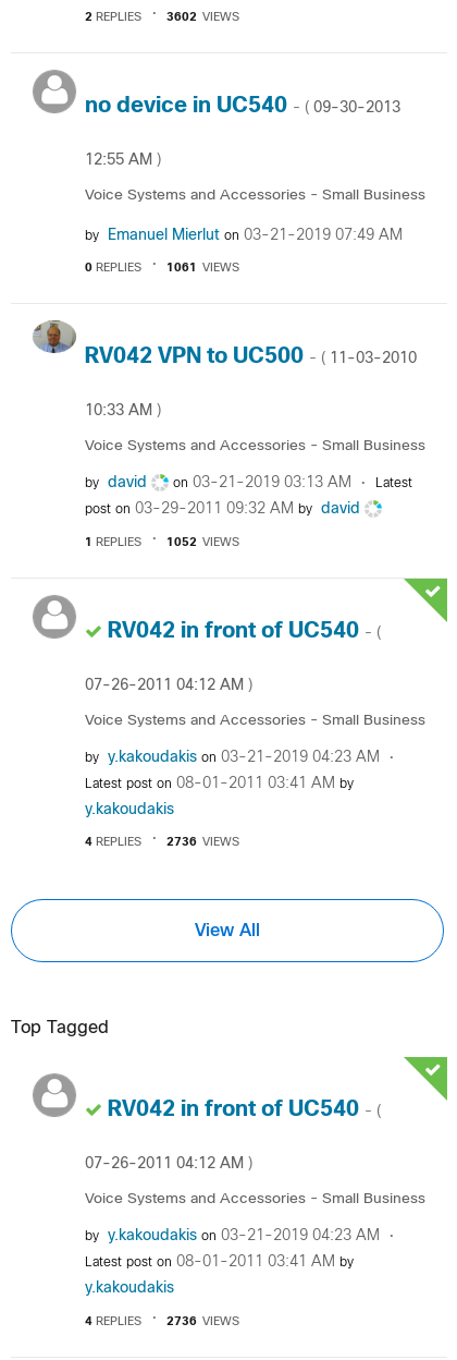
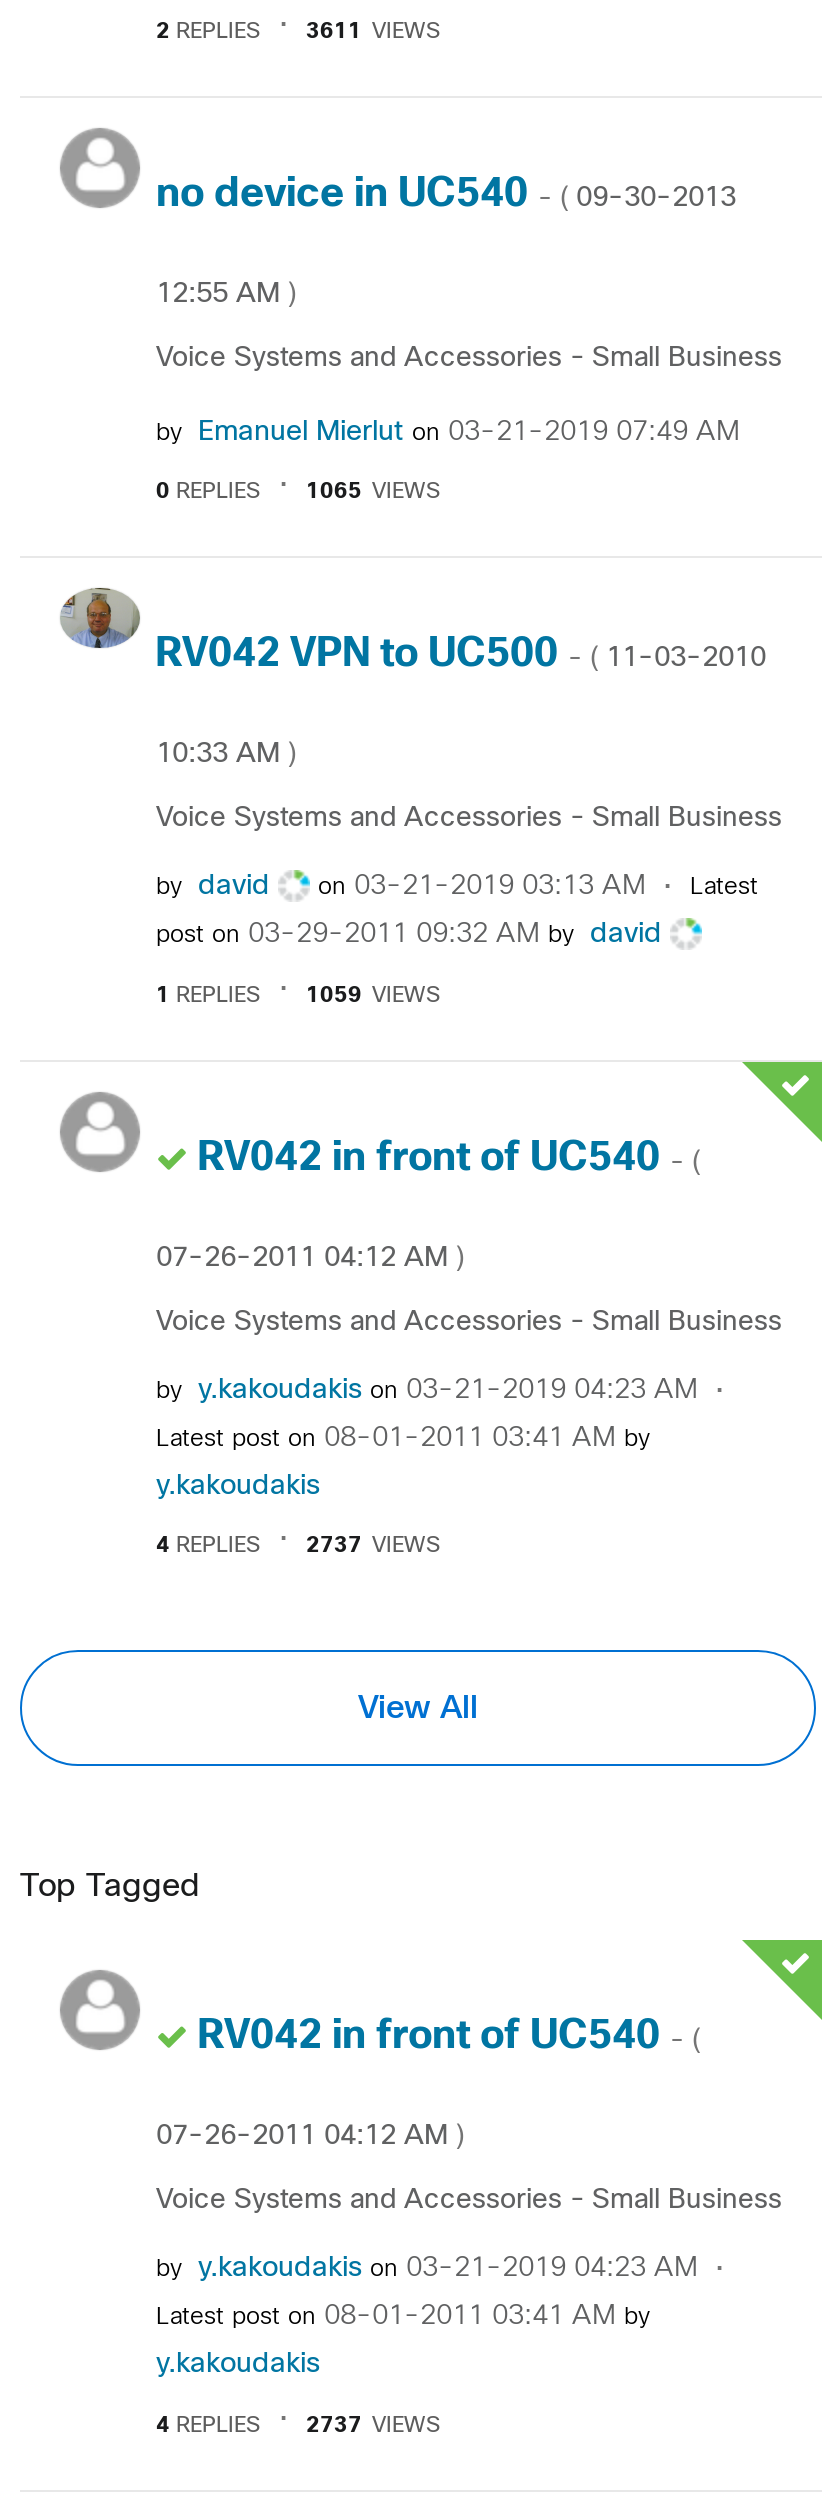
- 3602 VIEWS
+ 3611 VIEWS

- 1061 VIEWS
+ 1065 VIEWS

- 1052 VIEWS
+ 1059 VIEWS

- 2736 VIEWS
+ 2737 VIEWS

- 2736 VIEWS
+ 2737 VIEWS
